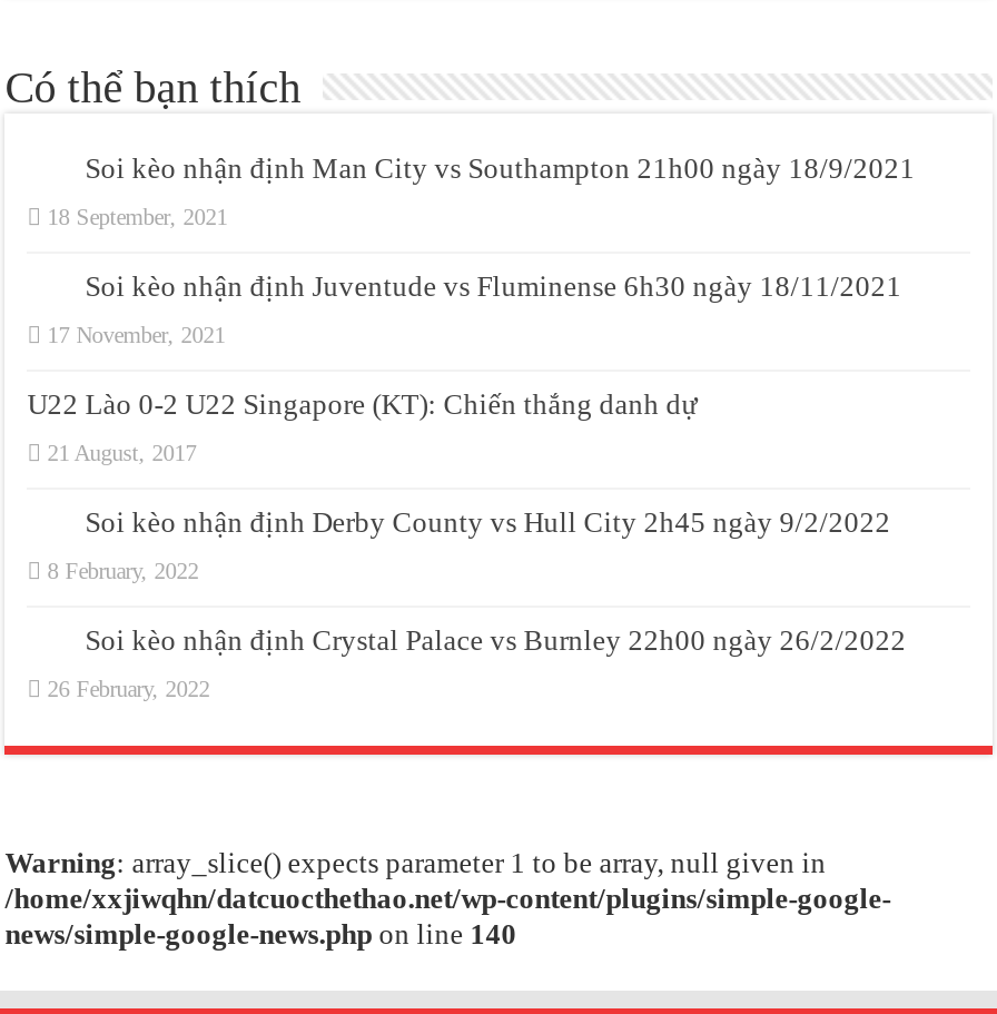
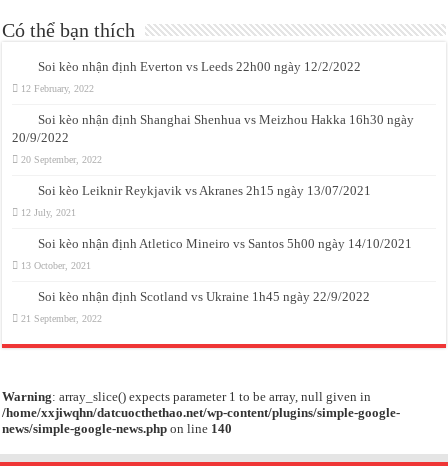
- Soi kèo nhận định Man City vs Southampton 21h00 ngày 18/9/2021
+ Soi kèo nhận định Everton vs Leeds 22h00 ngày 12/2/2022

- 18 September, 2021
+ 12 February, 2022

- Soi kèo nhận định Juventude vs Fluminense 6h30 ngày 18/11/2021
+ Soi kèo nhận định Shanghai Shenhua vs Meizhou Hakka 16h30 ngày
+ 20/9/2022

- 17 November, 2021
+ 20 September, 2022

- U22 Lào 0-2 U22 Singapore (KT): Chiến thắng danh dự
+ Soi kèo Leiknir Reykjavik vs Akranes 2h15 ngày 13/07/2021

- 21 August, 2017
+ 12 July, 2021

- Soi kèo nhận định Derby County vs Hull City 2h45 ngày 9/2/2022
+ Soi kèo nhận định Atletico Mineiro vs Santos 5h00 ngày 14/10/2021

- 8 February, 2022
+ 13 October, 2021

- Soi kèo nhận định Crystal Palace vs Burnley 22h00 ngày 26/2/2022
+ Soi kèo nhận định Scotland vs Ukraine 1h45 ngày 22/9/2022

- 26 February, 2022
+ 21 September, 2022
